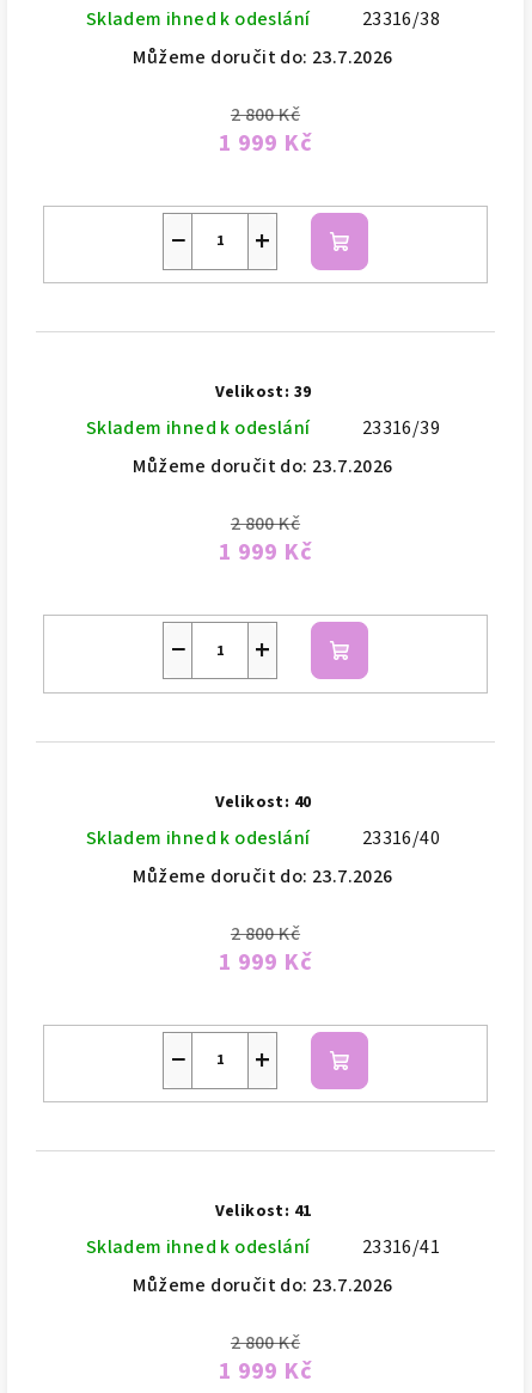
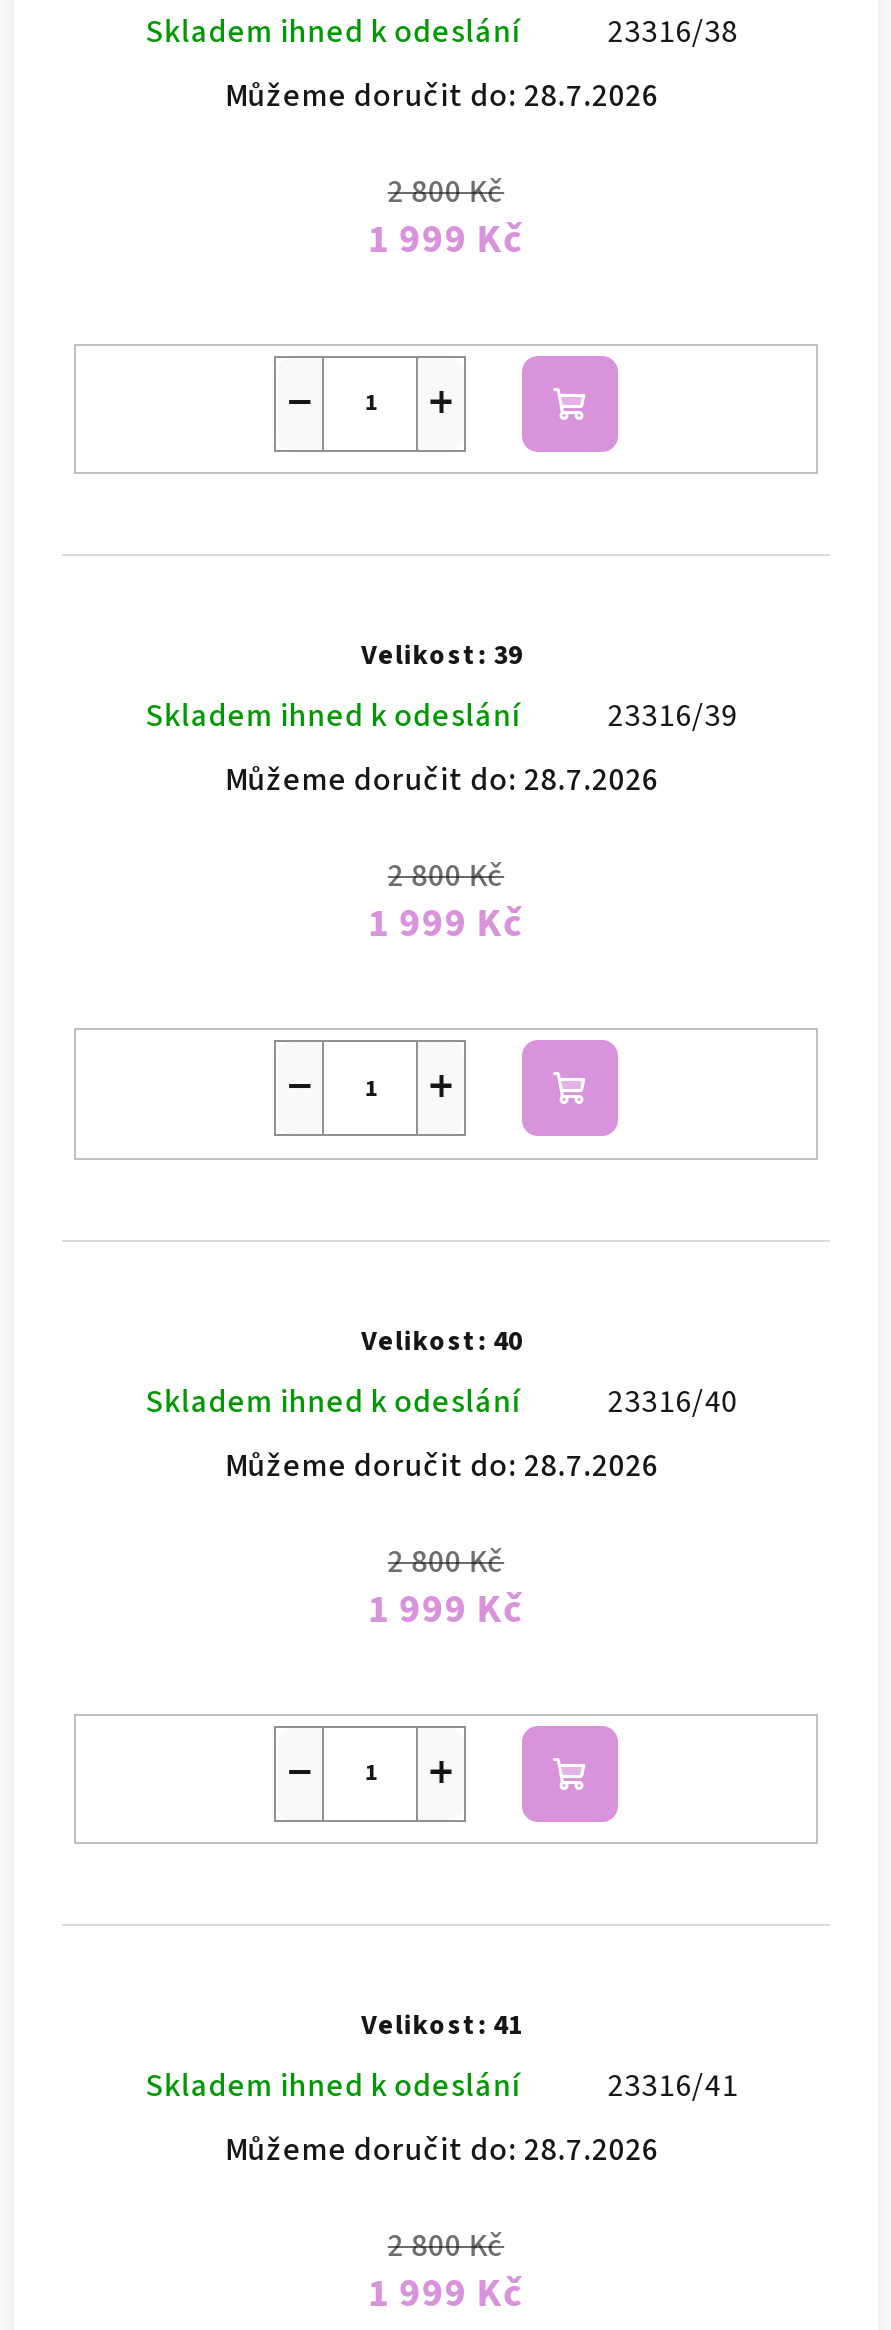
- Můžeme doručit do: 23.7.2026
+ Můžeme doručit do: 28.7.2026

- Můžeme doručit do: 23.7.2026
+ Můžeme doručit do: 28.7.2026

- Můžeme doručit do: 23.7.2026
+ Můžeme doručit do: 28.7.2026

- Můžeme doručit do: 23.7.2026
+ Můžeme doručit do: 28.7.2026
